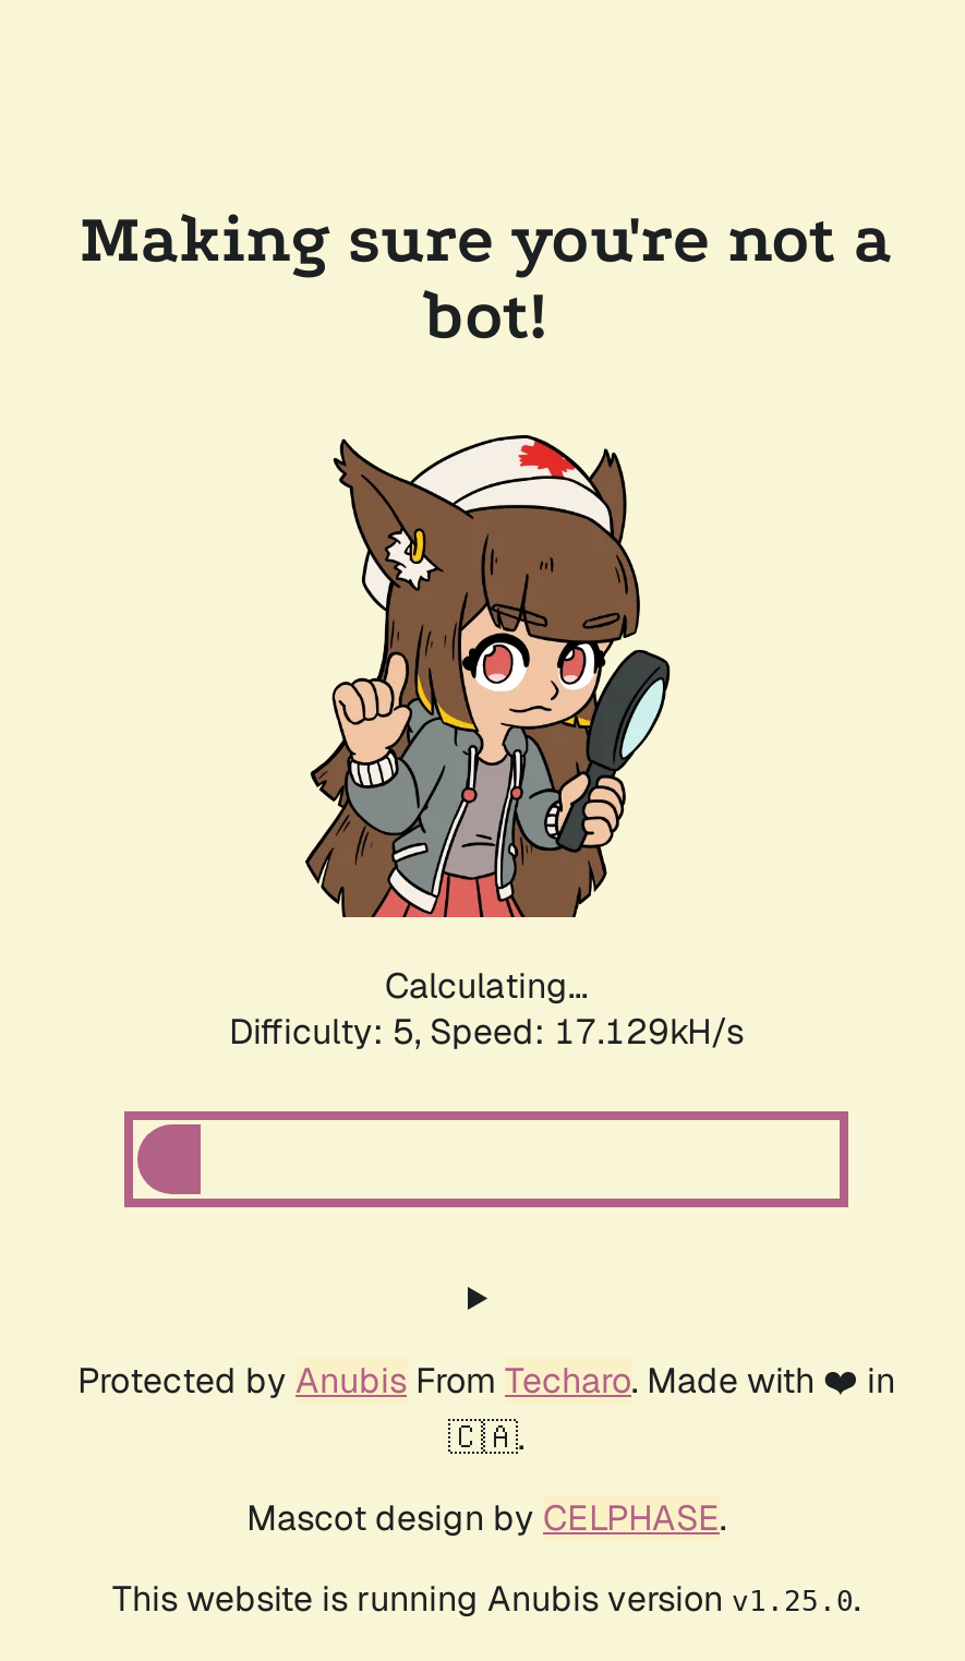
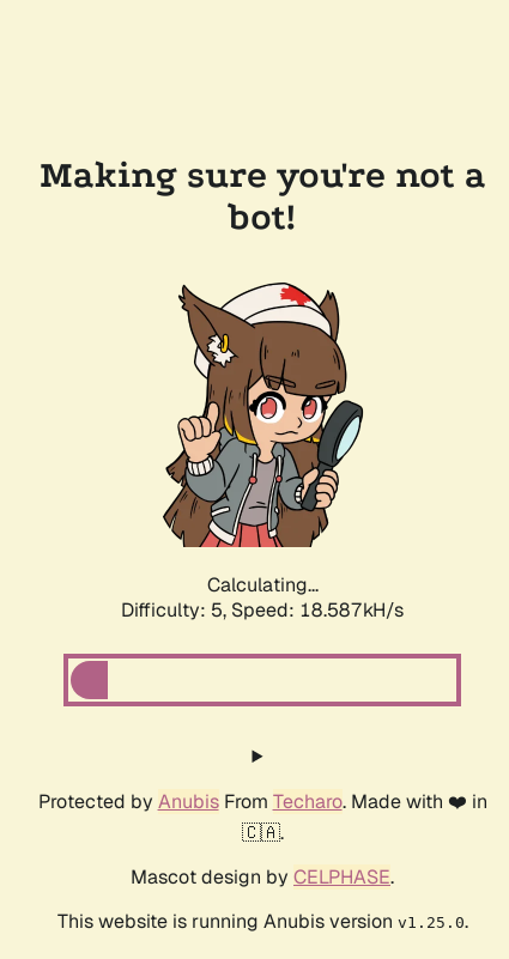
- Difficulty: 5, Speed: 17.129kH/s
+ Difficulty: 5, Speed: 18.587kH/s
